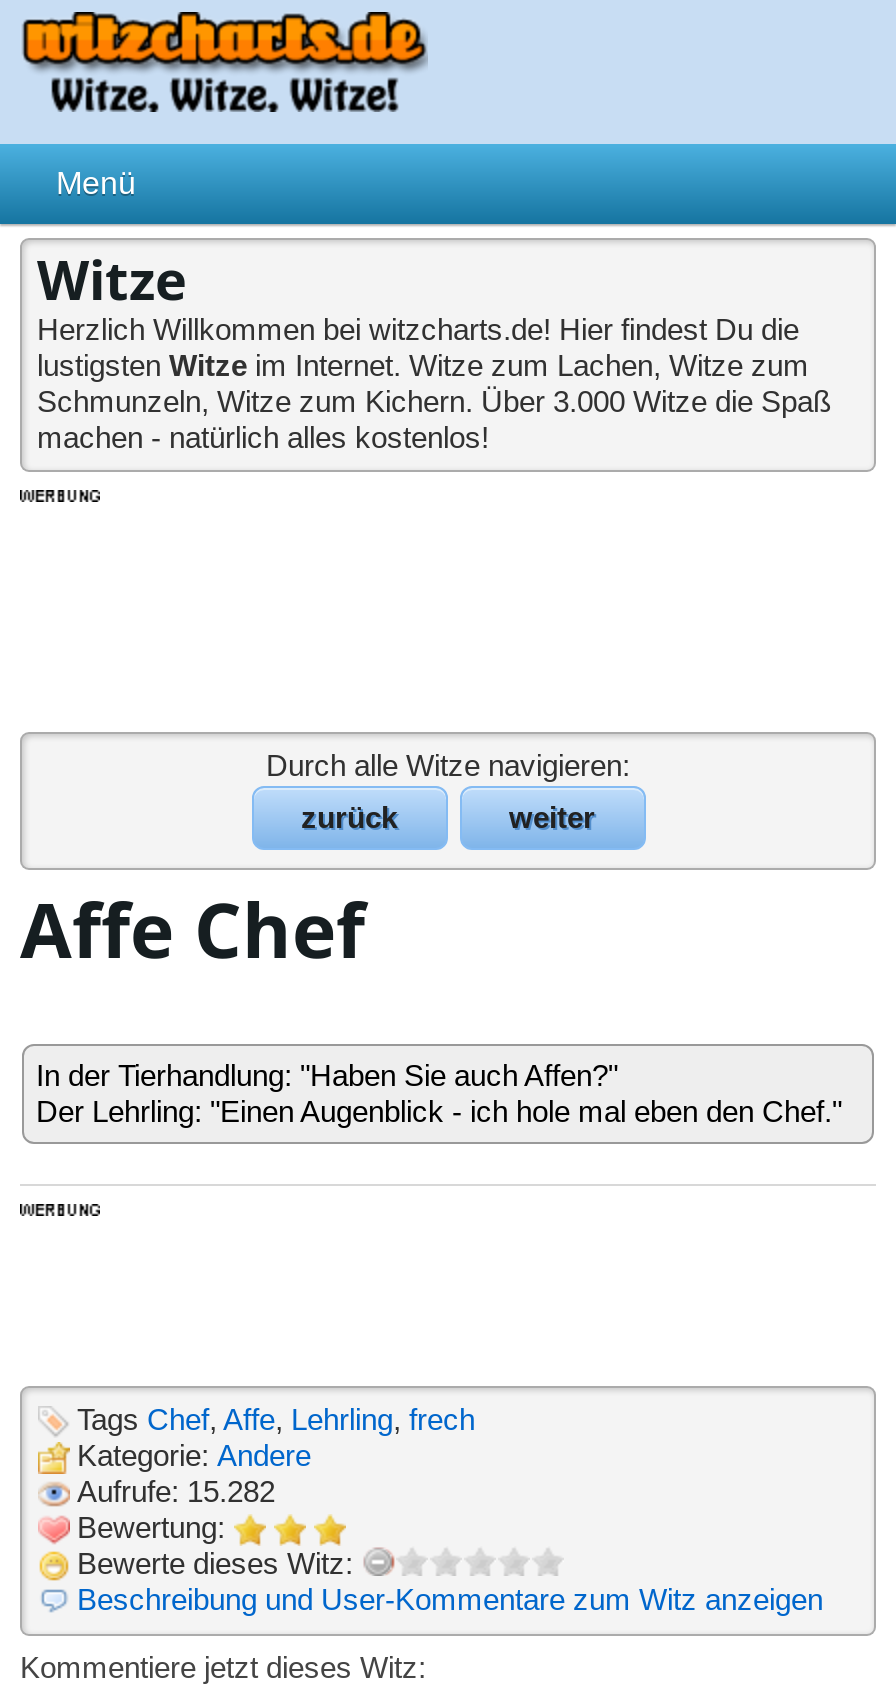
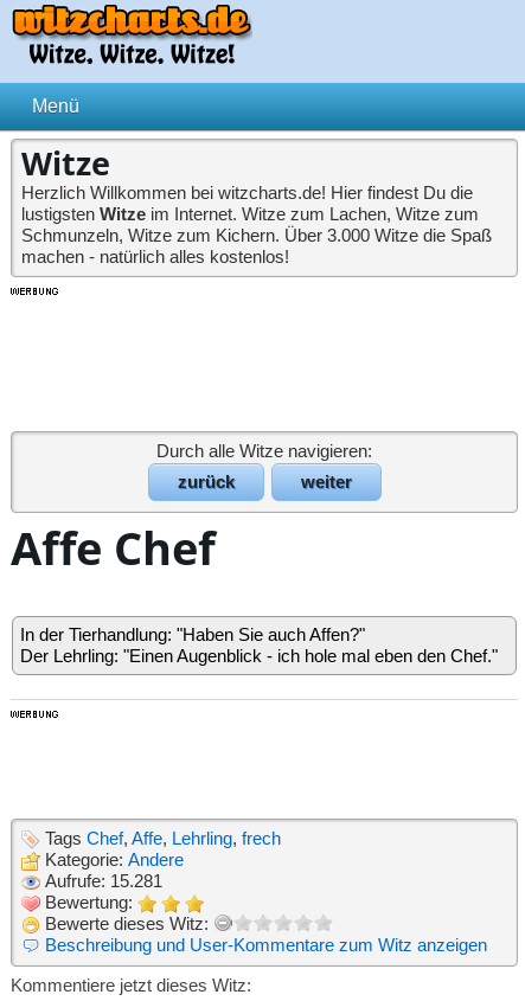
- Aufrufe: 15.282
+ Aufrufe: 15.281
